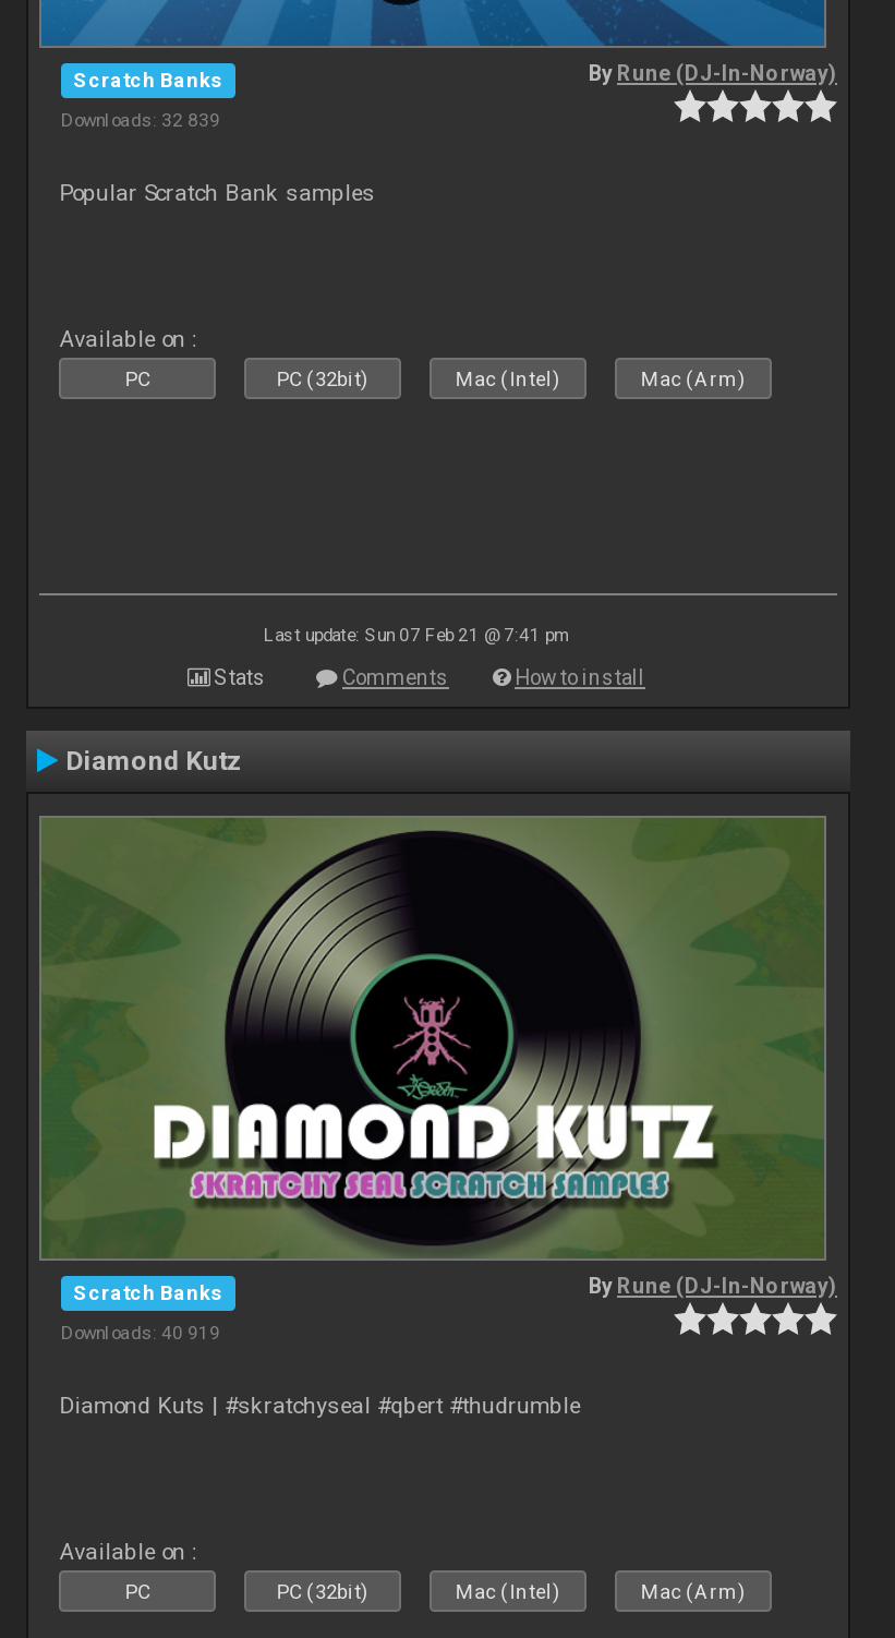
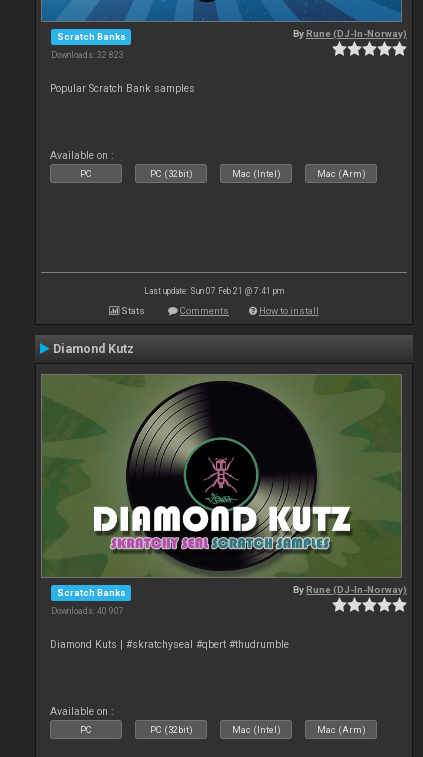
- Downloads: 32 839
+ Downloads: 32 823

- Downloads: 40 919
+ Downloads: 40 907
